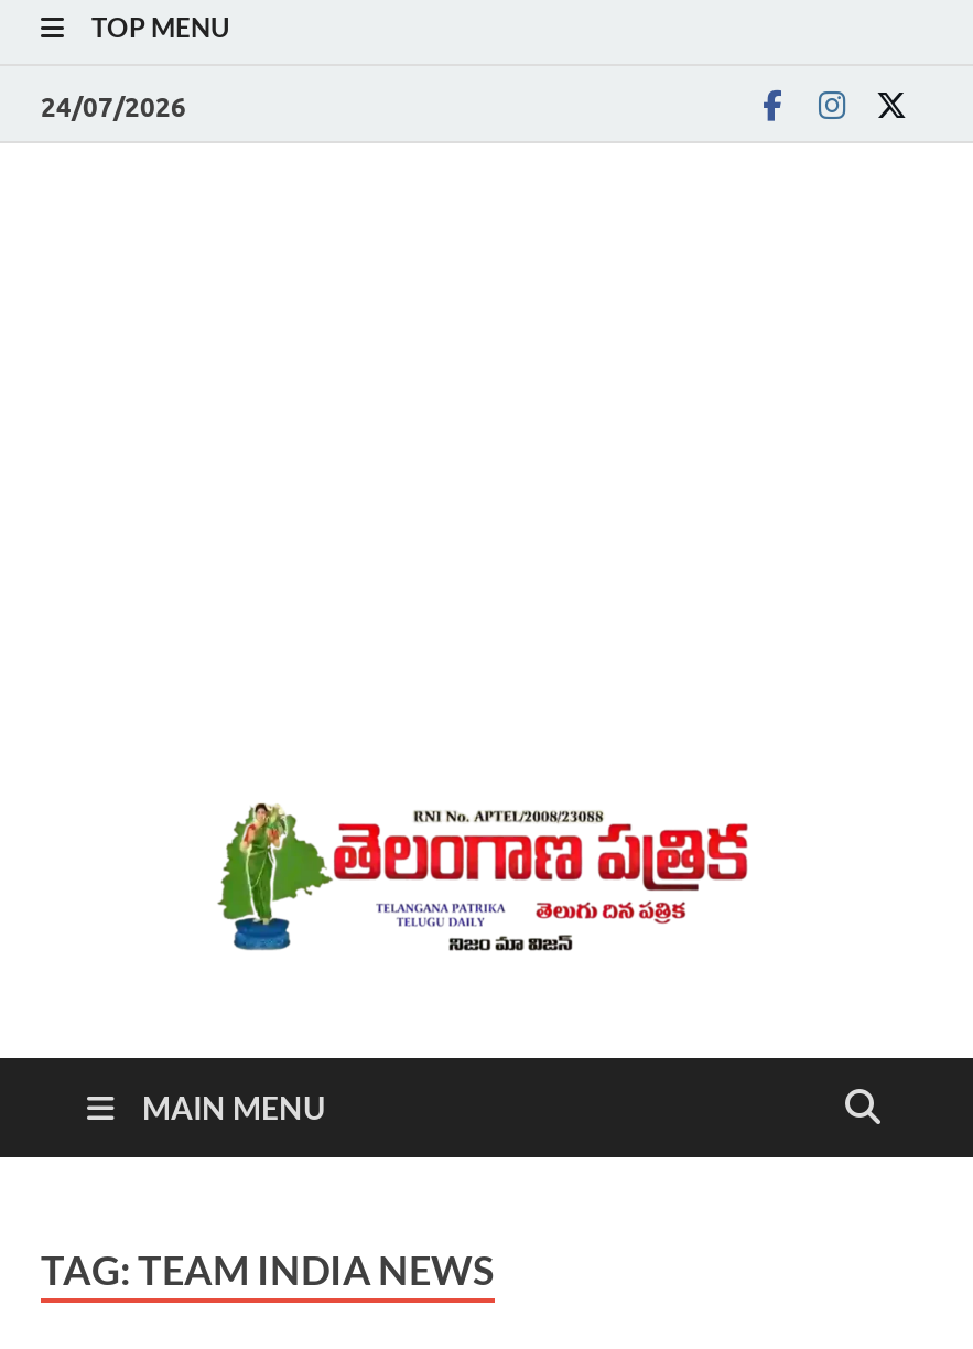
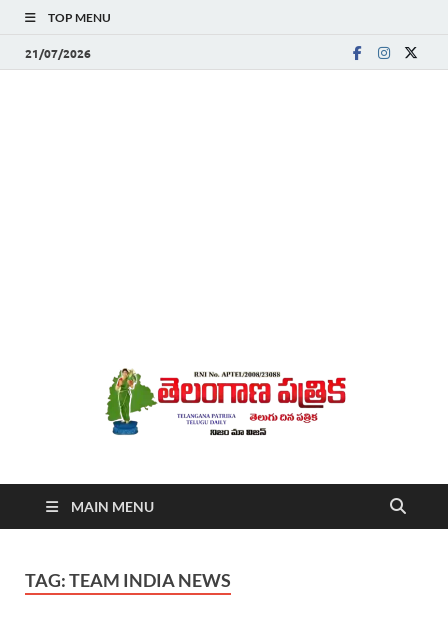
- 24/07/2026
+ 21/07/2026
